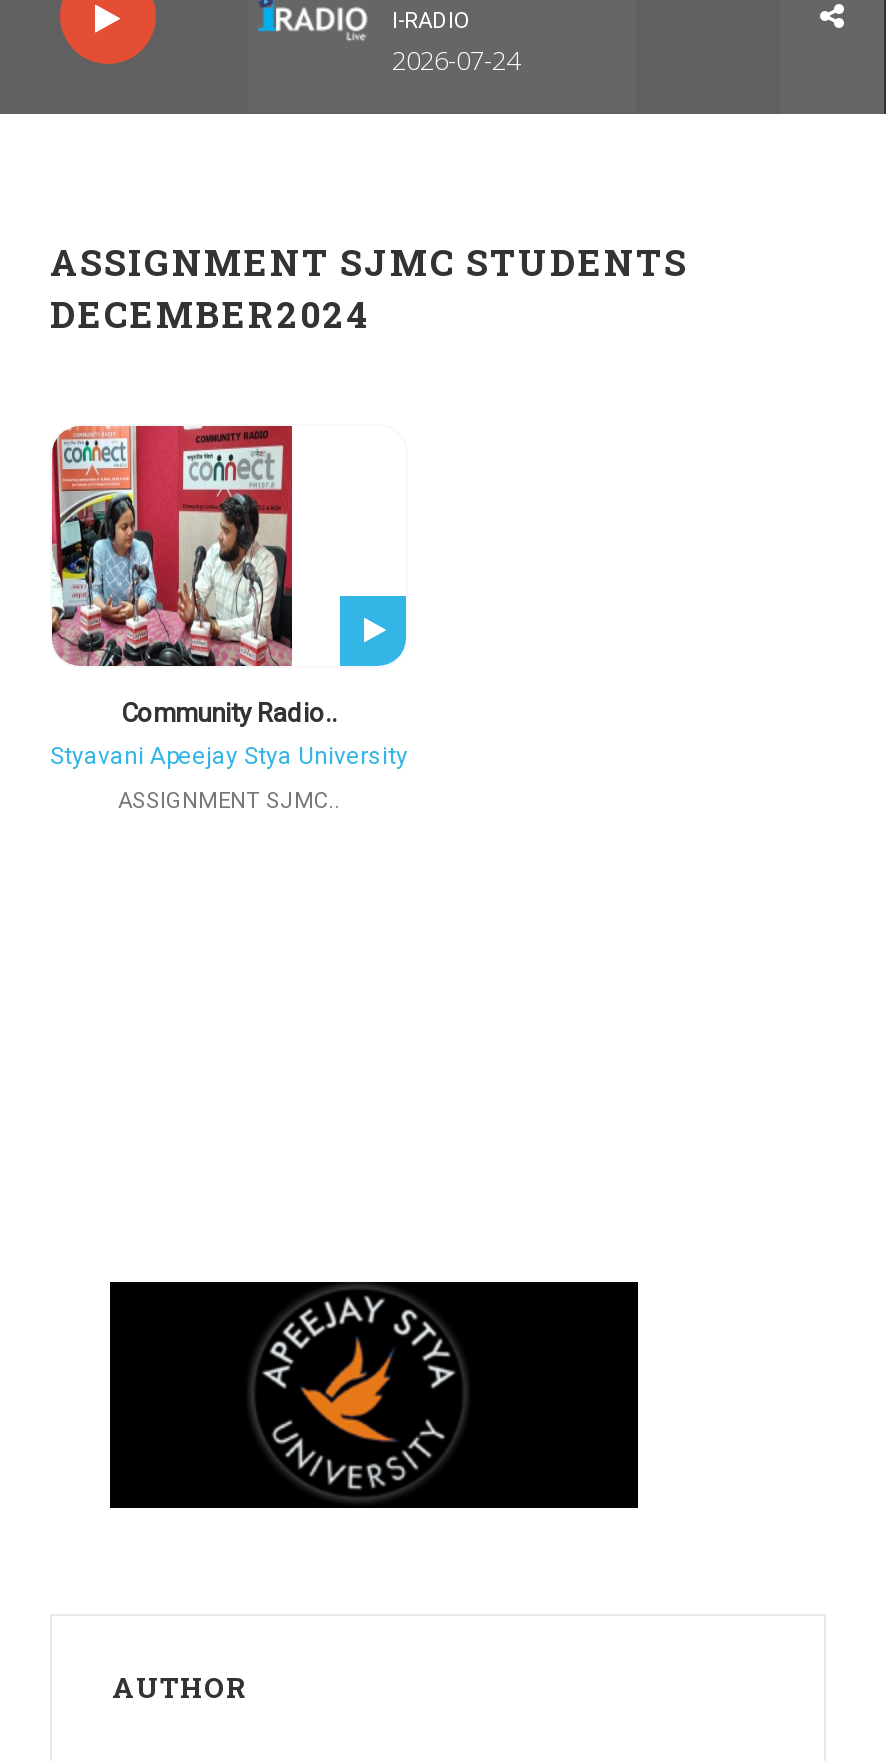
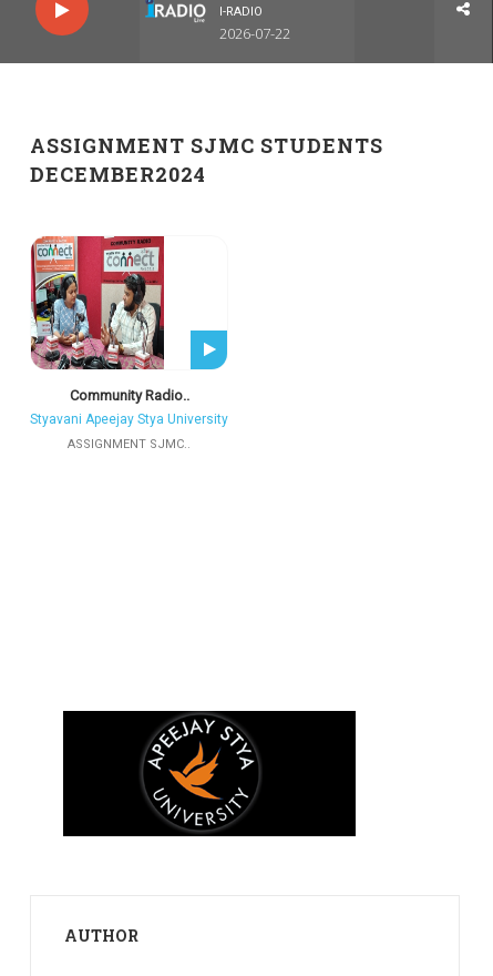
- 2026-07-24
+ 2026-07-22
